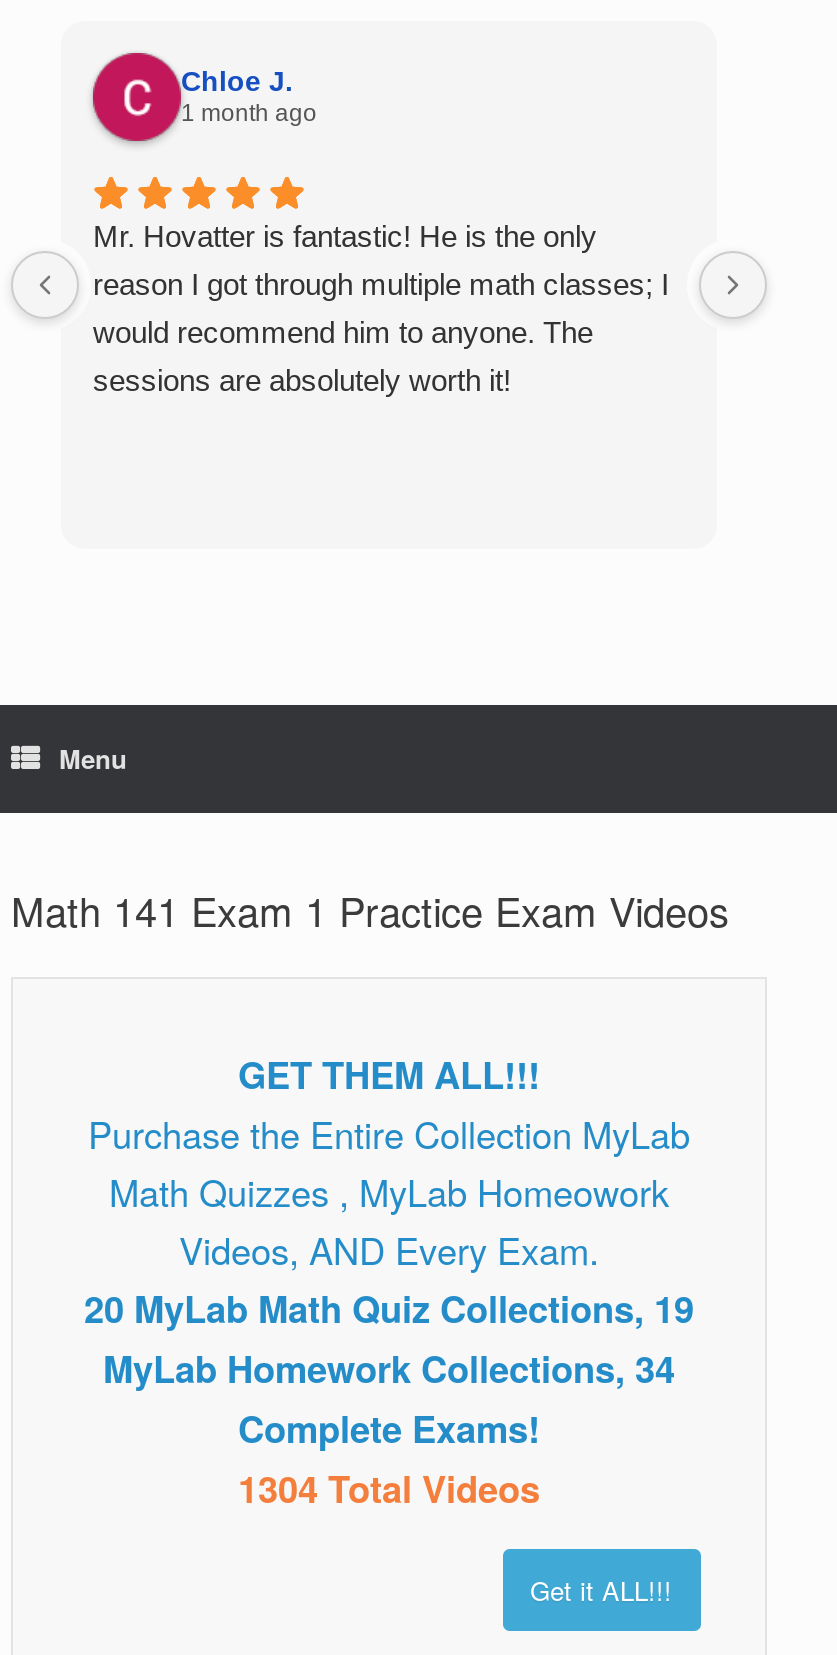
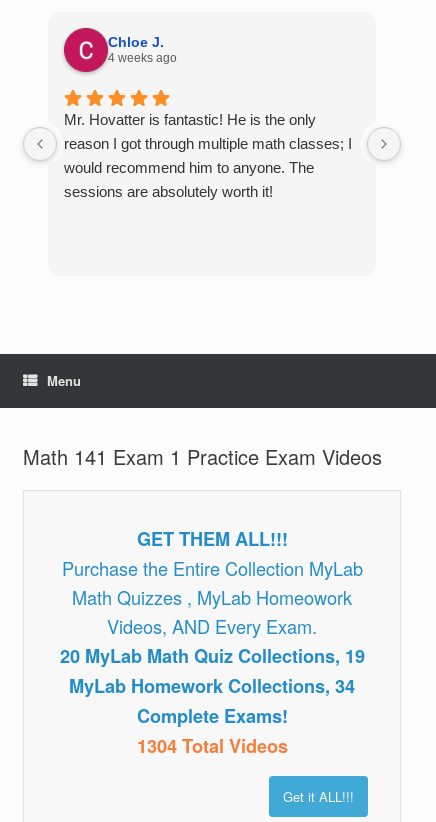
- 1 month ago
+ 4 weeks ago
